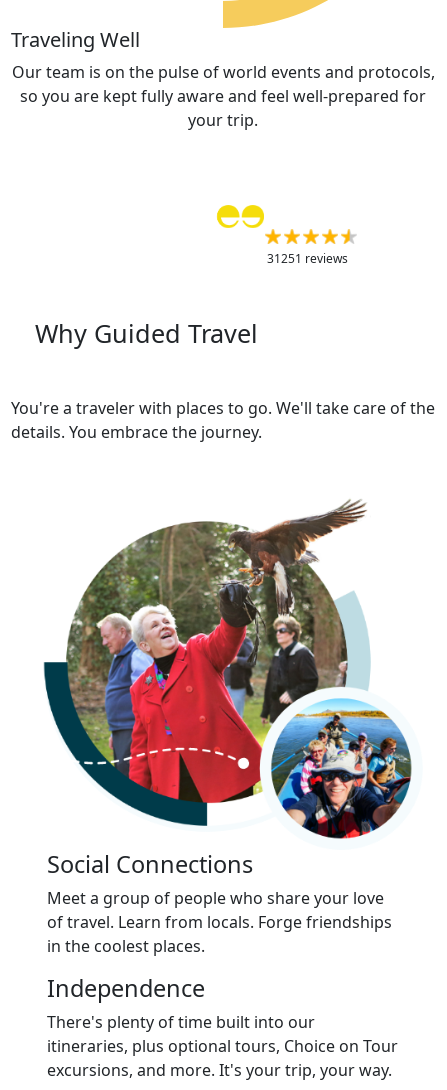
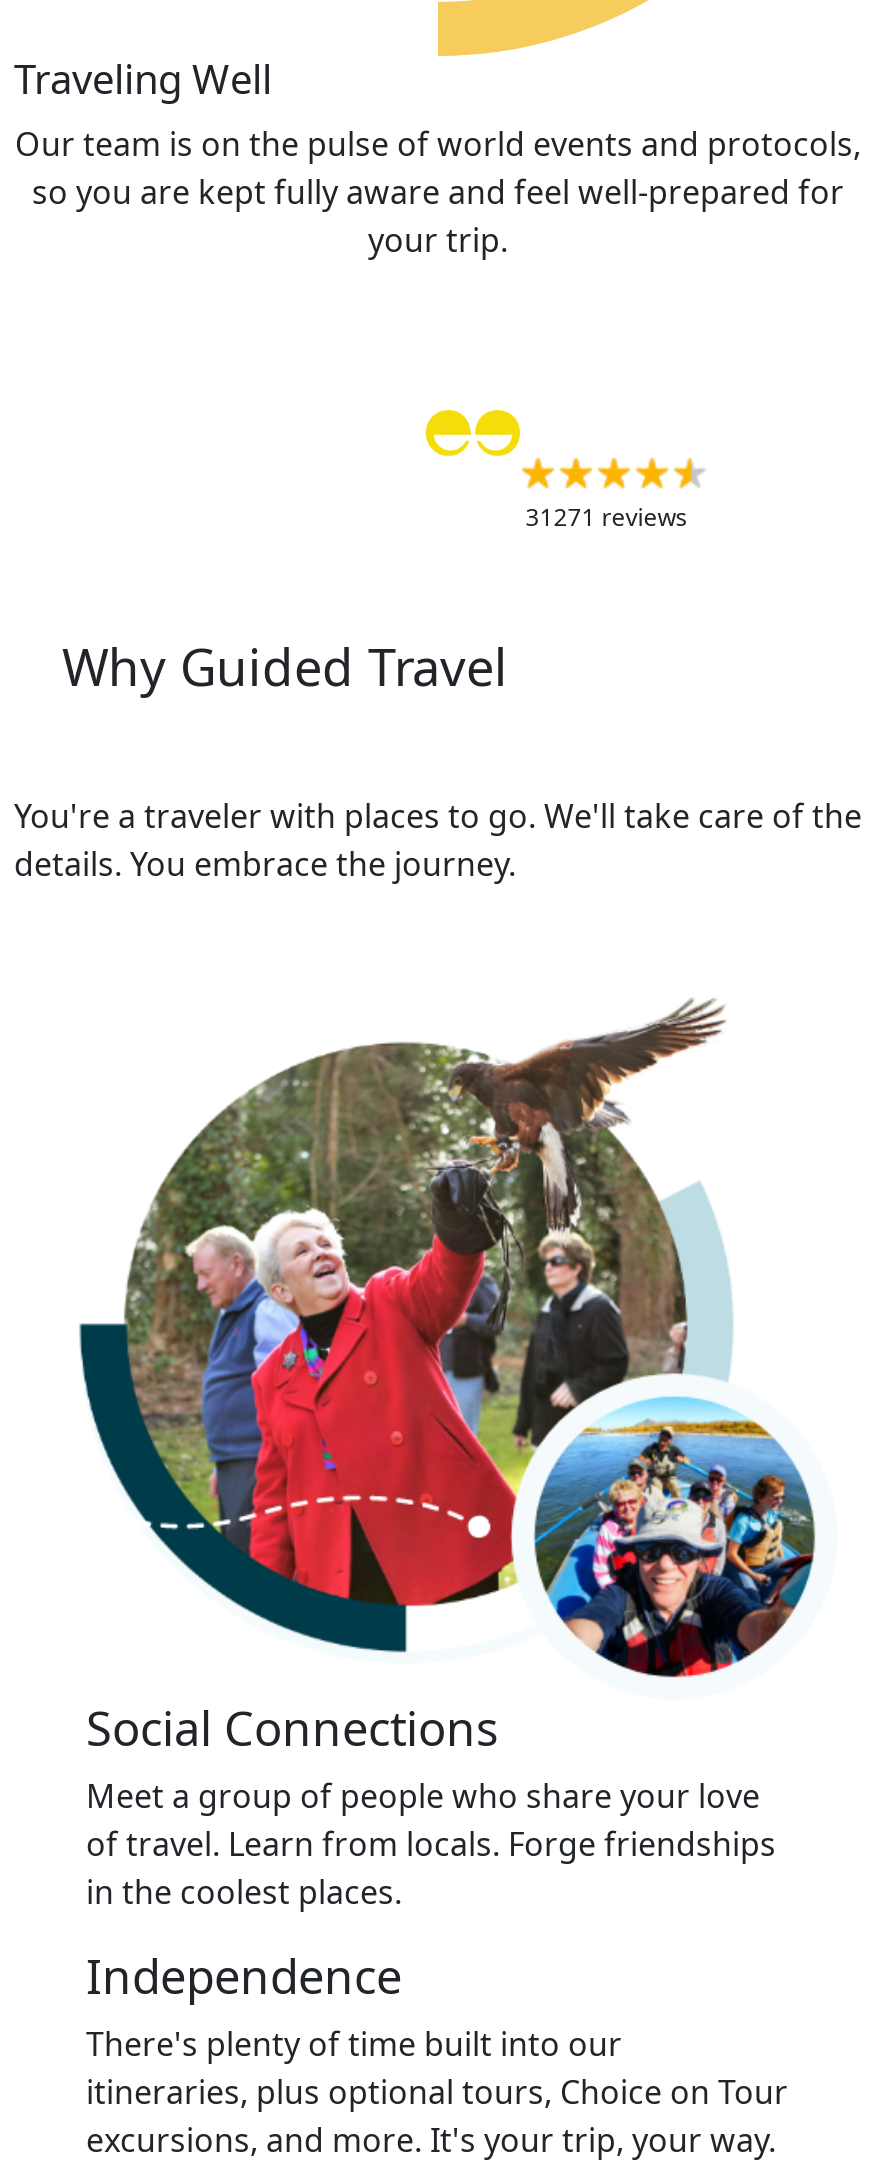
- 31251 reviews
+ 31271 reviews
